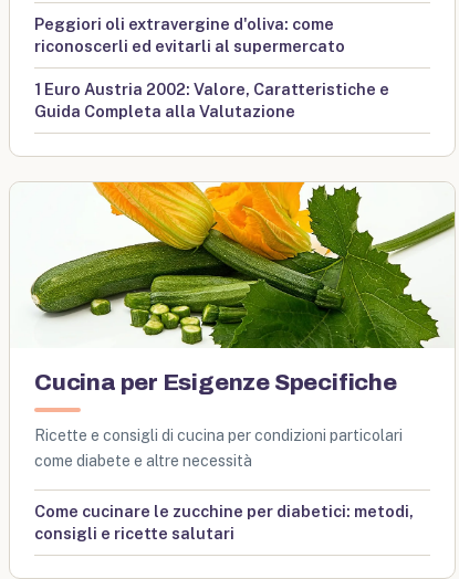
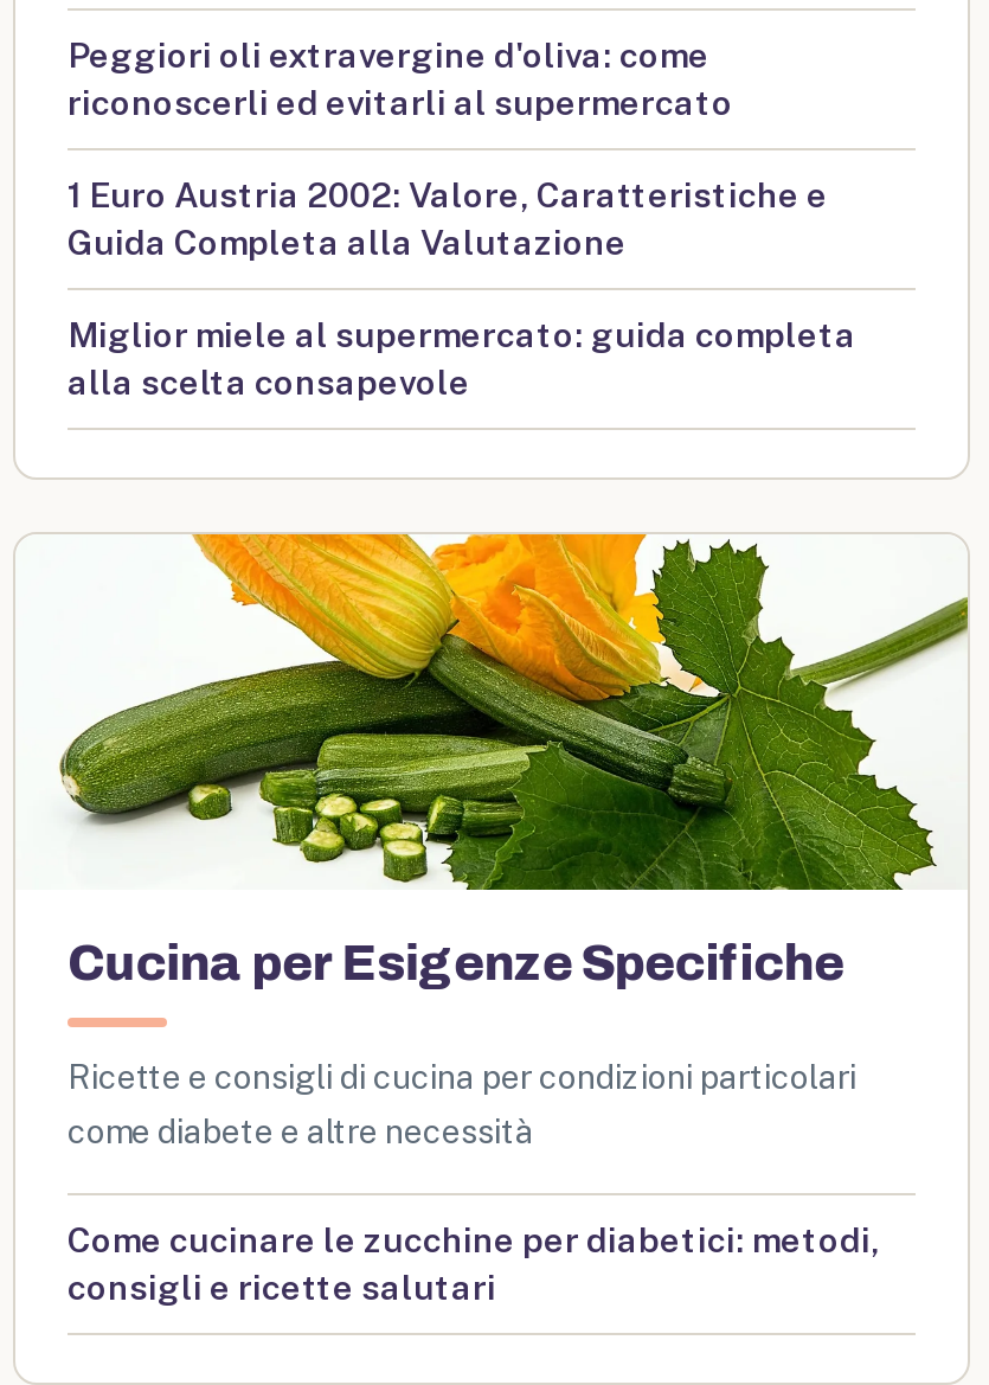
+ Miglior miele al supermercato: guida completa
+ alla scelta consapevole
